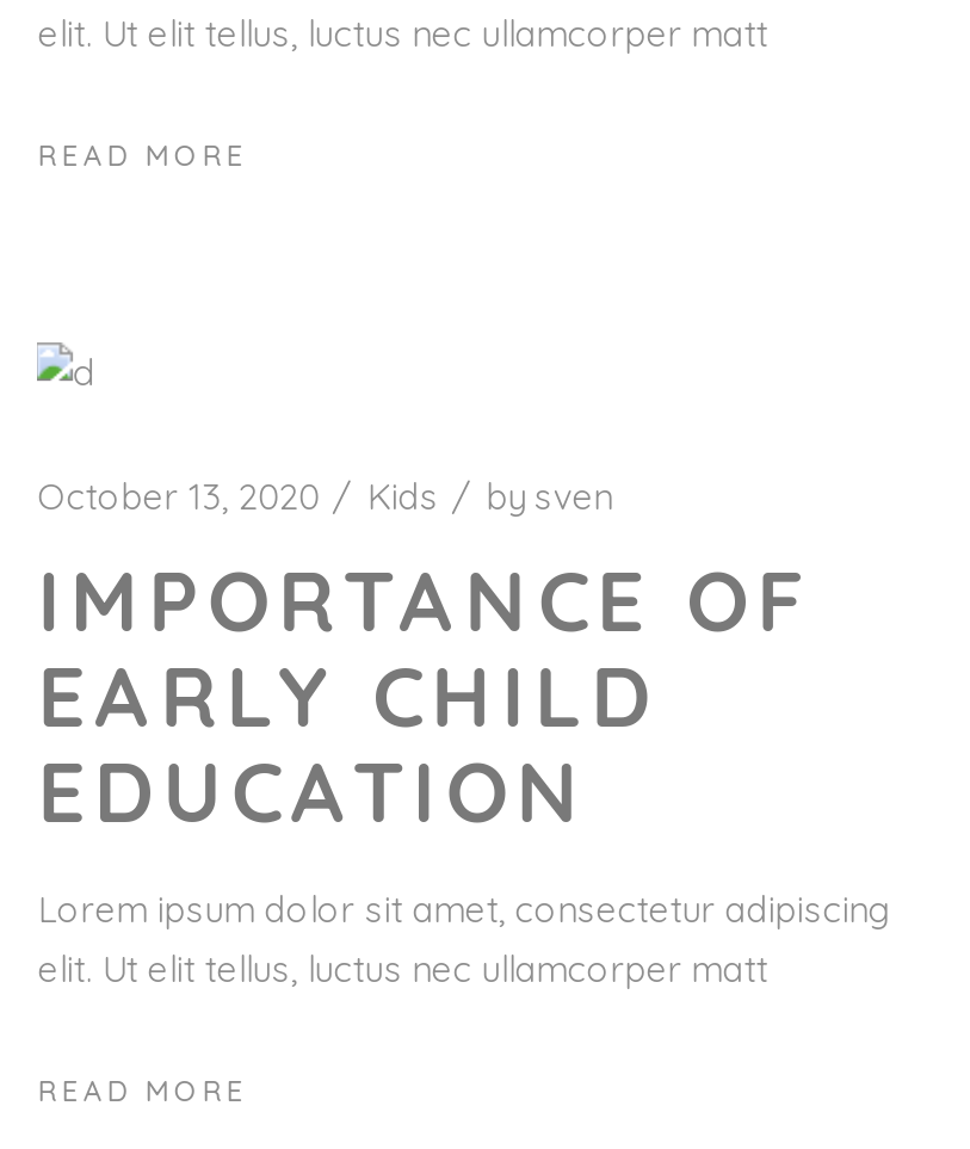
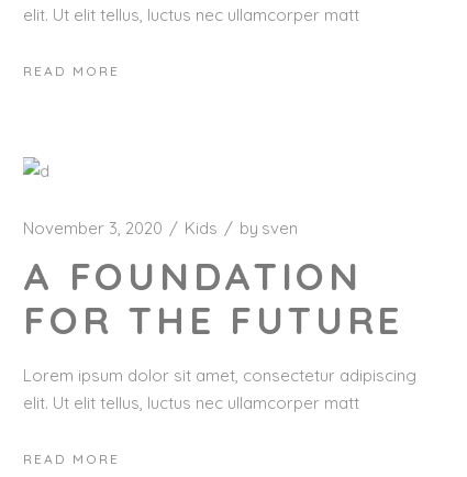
- October 13, 2020 Kids by sven
+ November 3, 2020 Kids by sven

- IMPORTANCE OF
- EARLY CHILD
- EDUCATION
+ A FOUNDATION
+ FOR THE FUTURE
